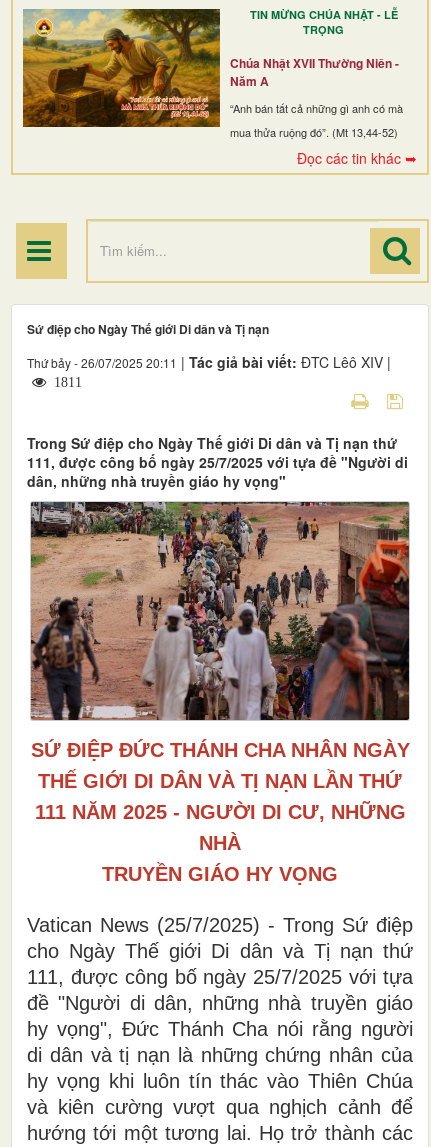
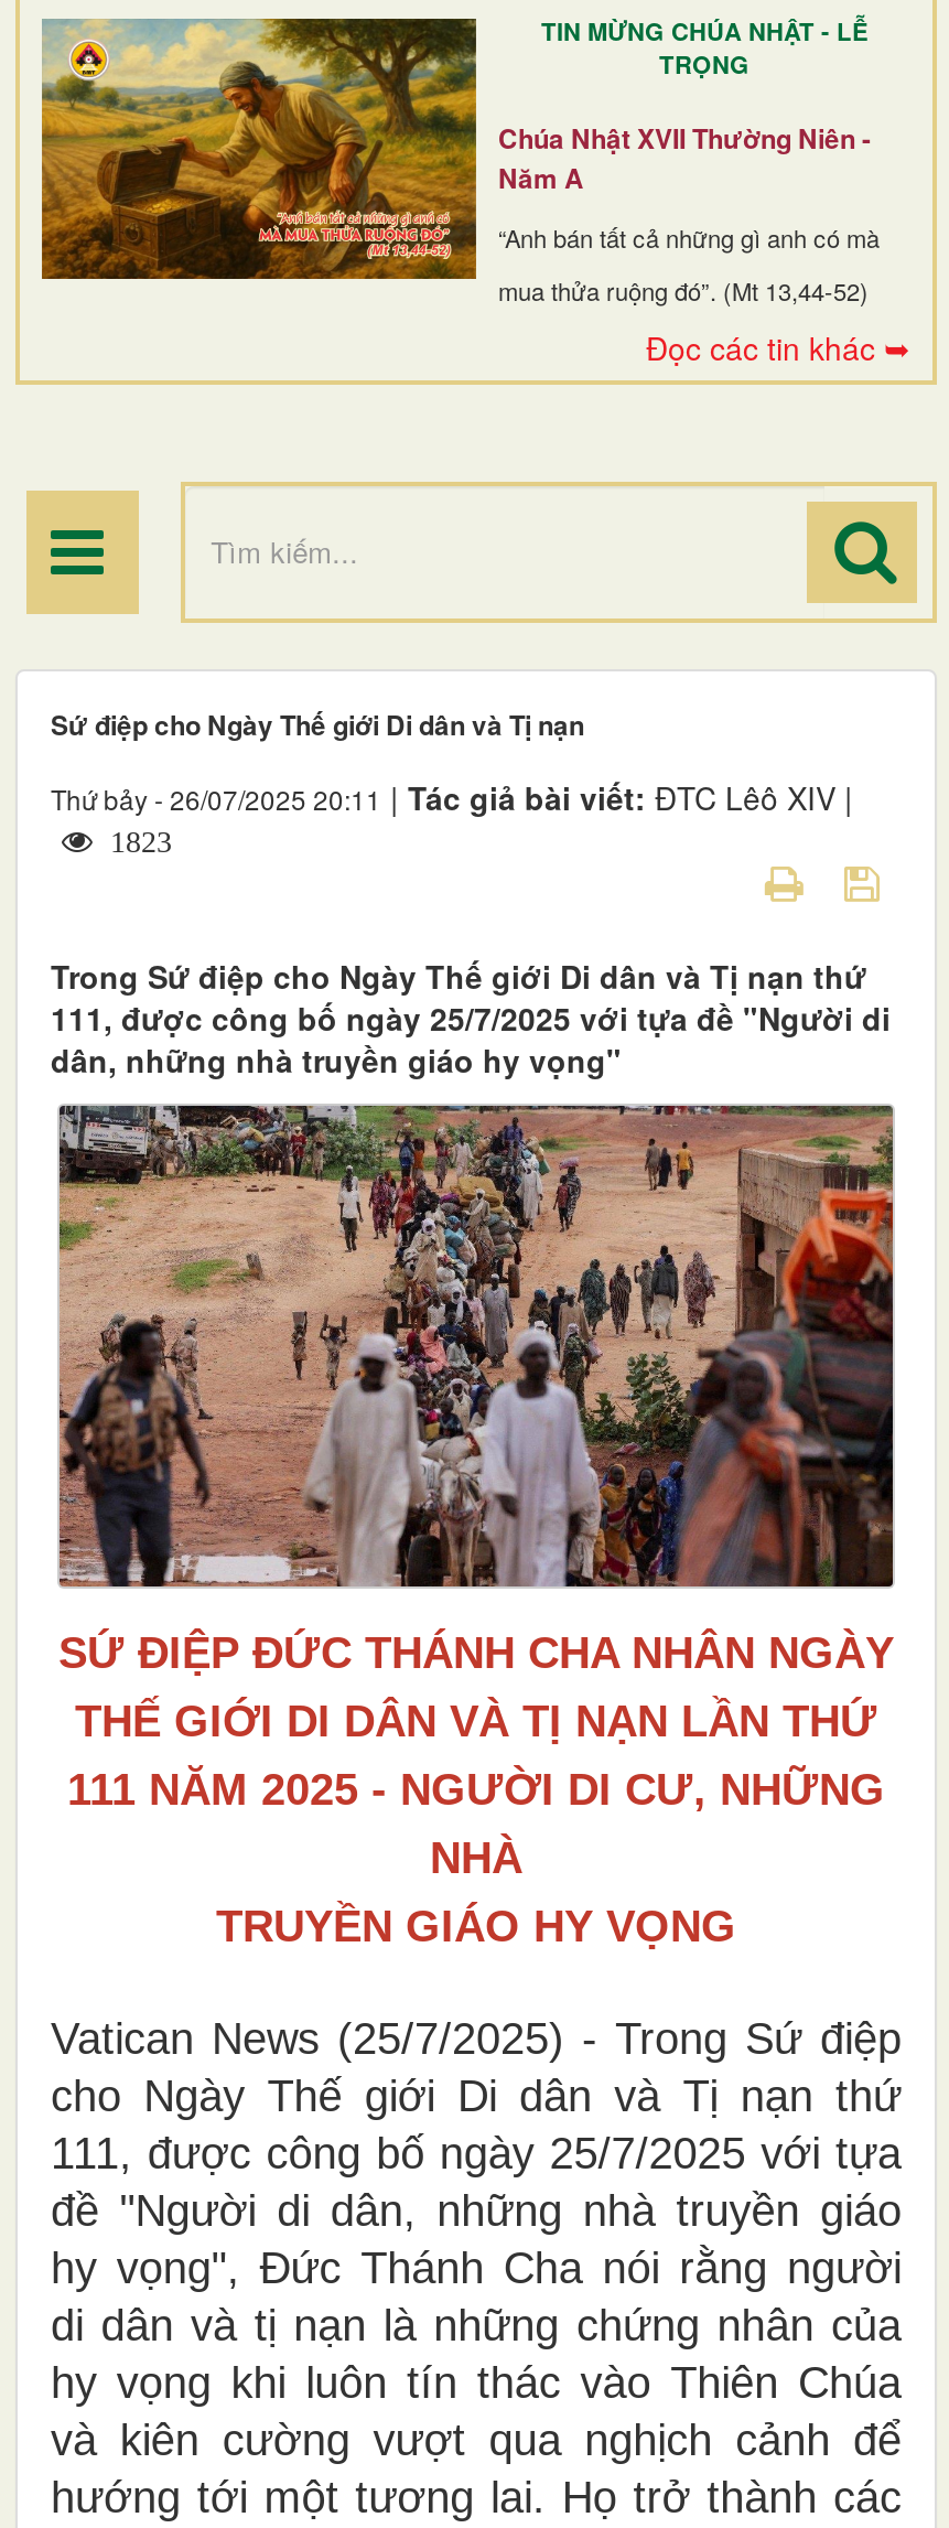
- 1811
+ 1823
